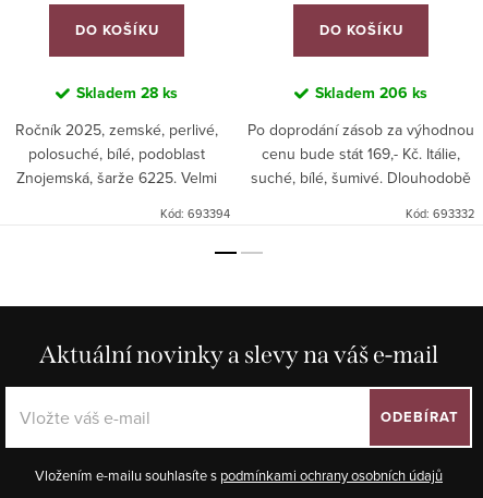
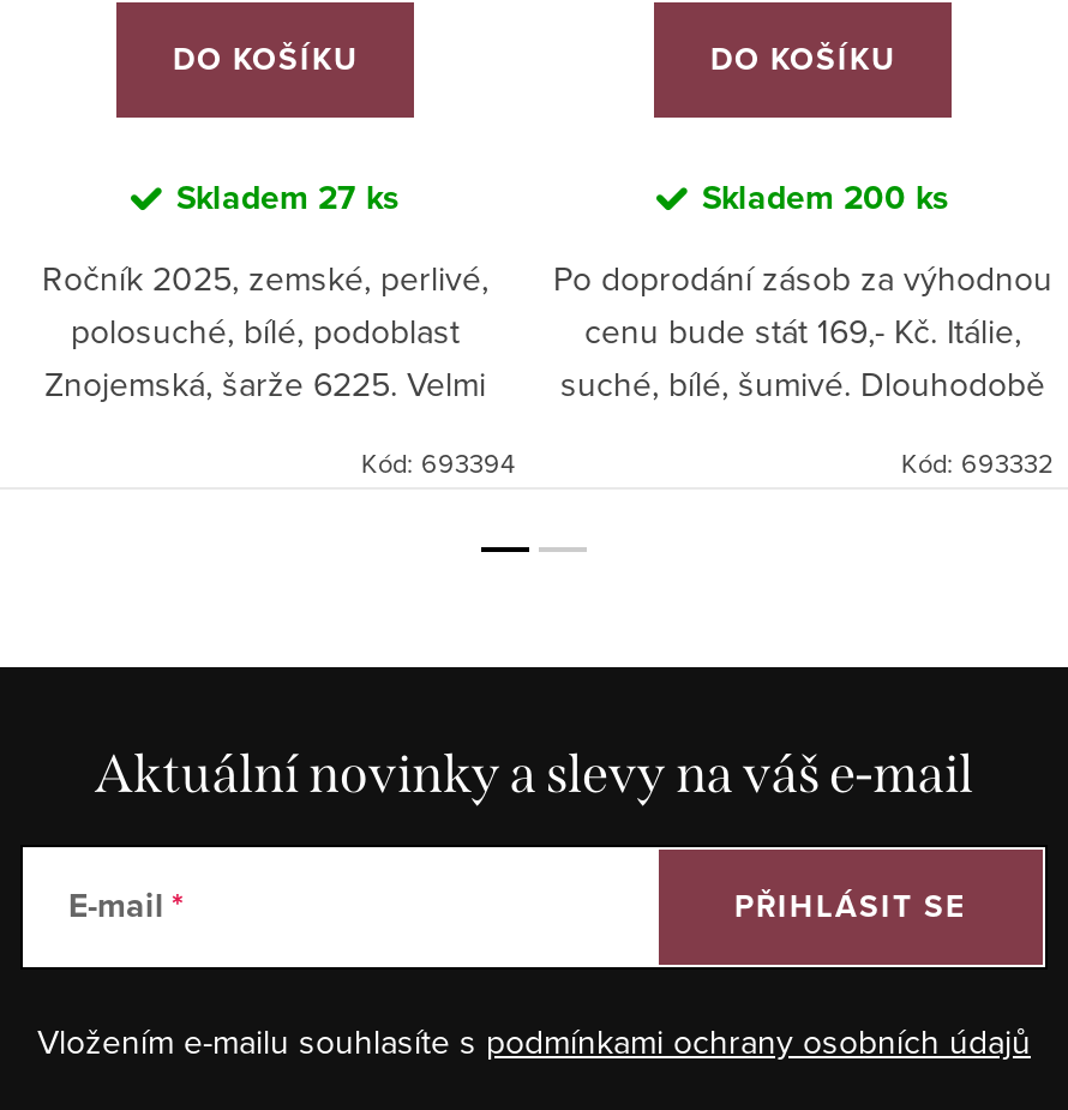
- Skladem 28 ks
+ Skladem 27 ks

- Skladem 206 ks
+ Skladem 200 ks

+ E-mail

- ODEBÍRAT
+ PŘIHLÁSIT SE
